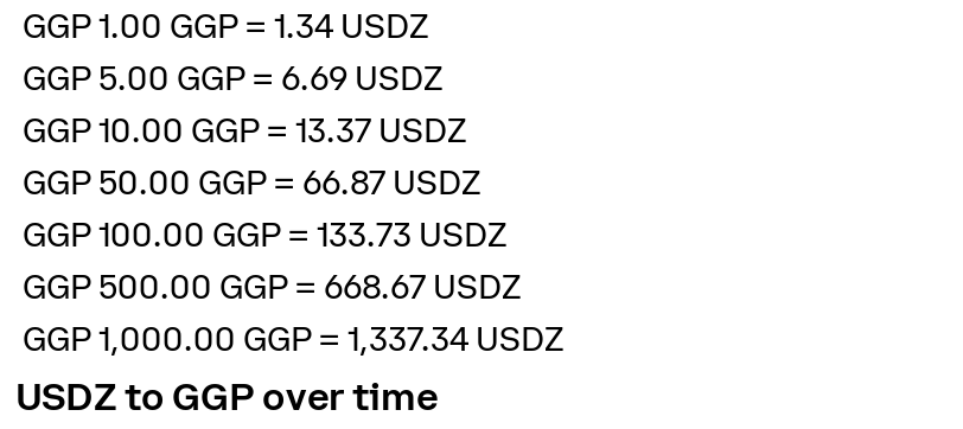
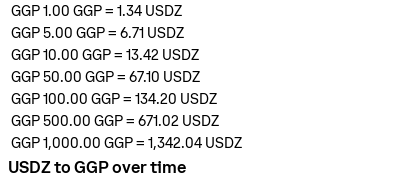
- GGP 5.00 GGP = 6.69 USDZ
+ GGP 5.00 GGP = 6.71 USDZ

- GGP 10.00 GGP = 13.37 USDZ
+ GGP 10.00 GGP = 13.42 USDZ

- GGP 50.00 GGP = 66.87 USDZ
+ GGP 50.00 GGP = 67.10 USDZ

- GGP 100.00 GGP = 133.73 USDZ
+ GGP 100.00 GGP = 134.20 USDZ

- GGP 500.00 GGP = 668.67 USDZ
+ GGP 500.00 GGP = 671.02 USDZ

- GGP 1,000.00 GGP = 1,337.34 USDZ
+ GGP 1,000.00 GGP = 1,342.04 USDZ
